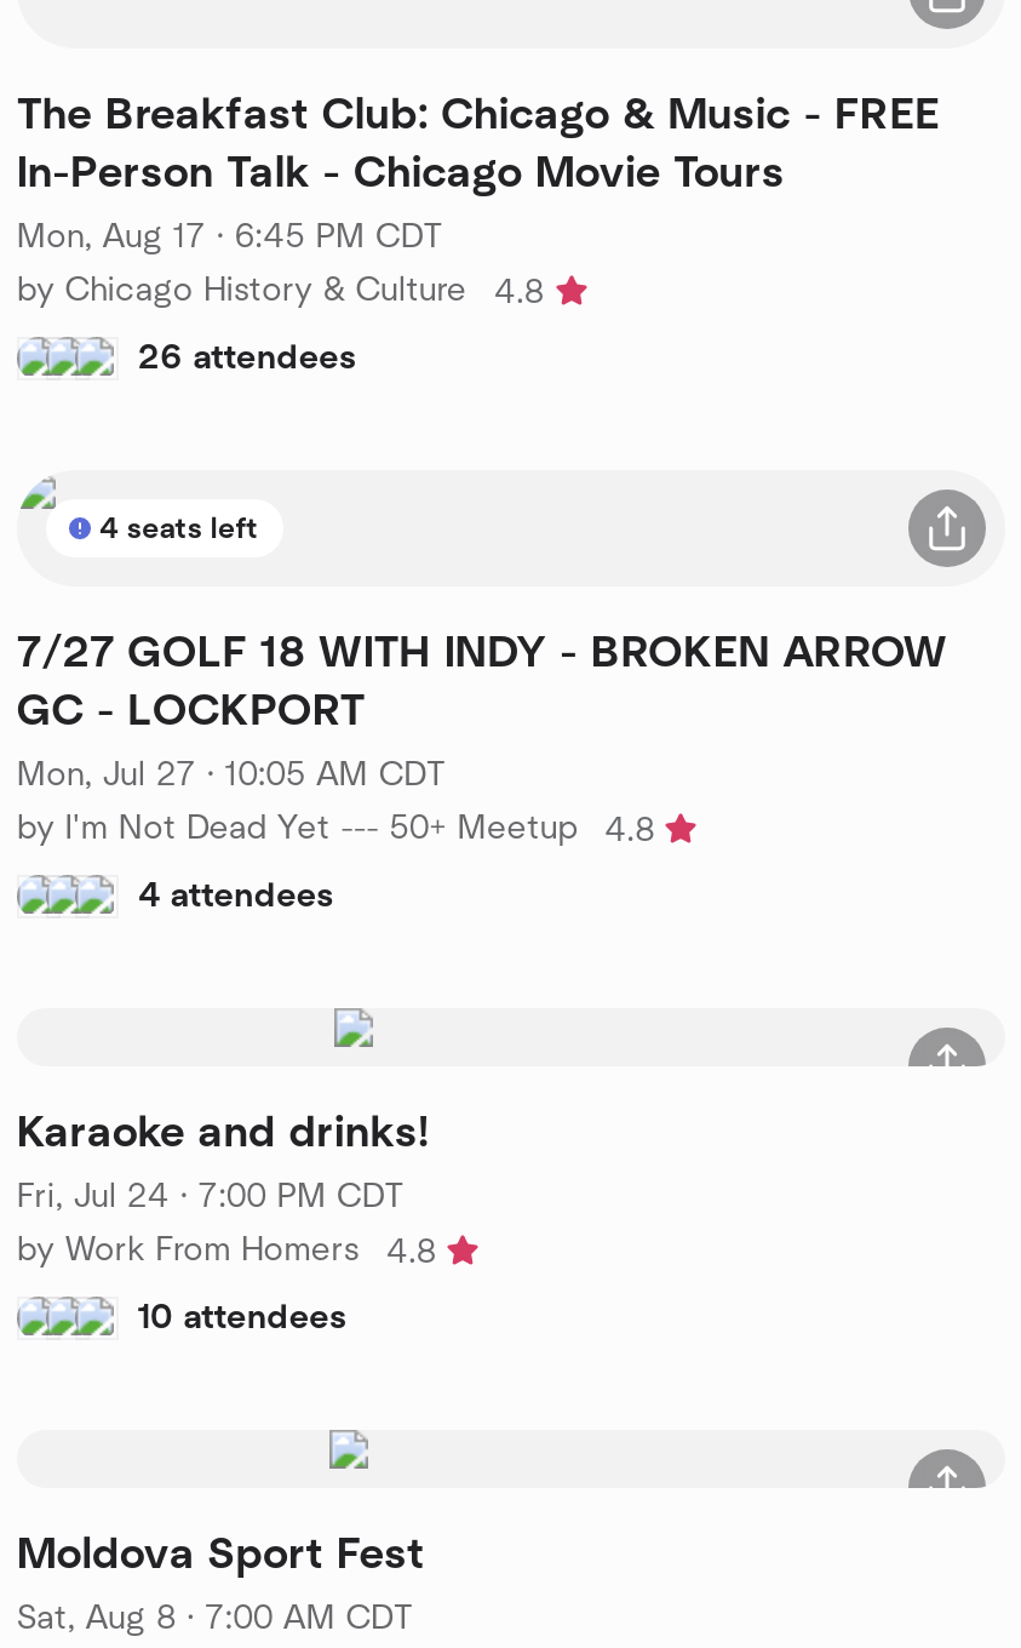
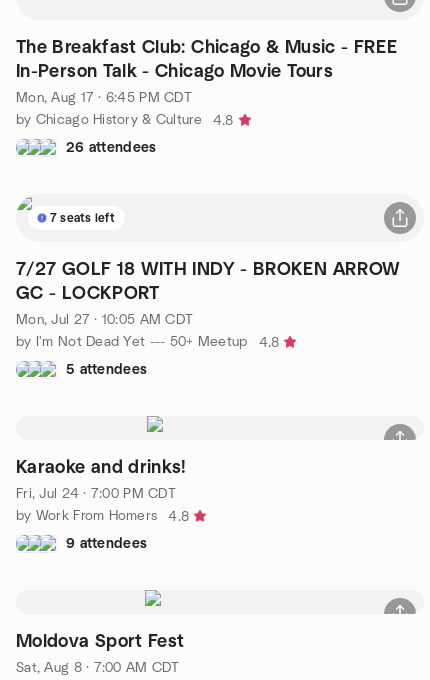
- 4 seats left
+ 7 seats left

- 4 attendees
+ 5 attendees

- 10 attendees
+ 9 attendees
